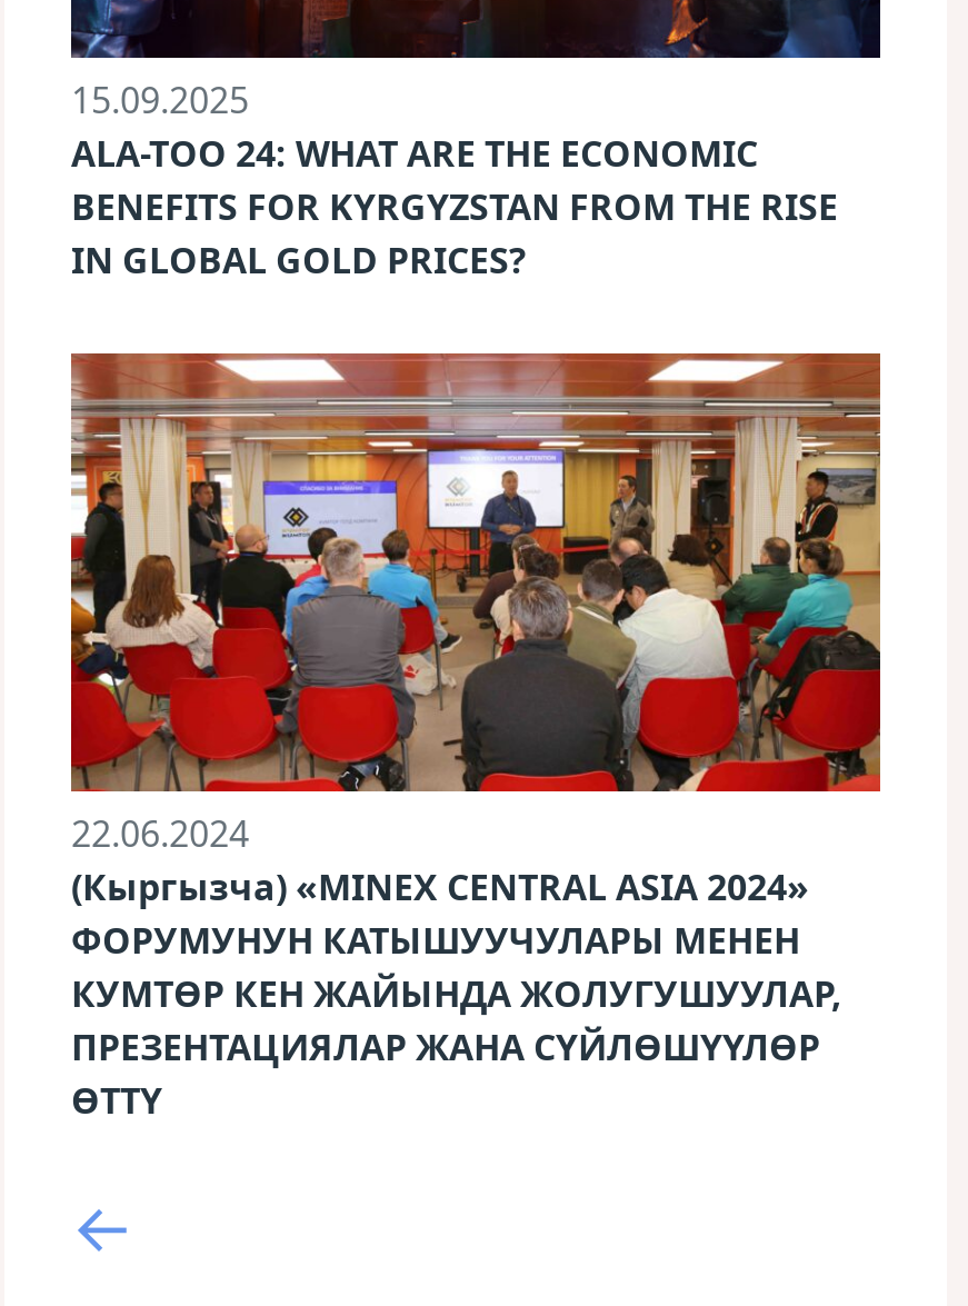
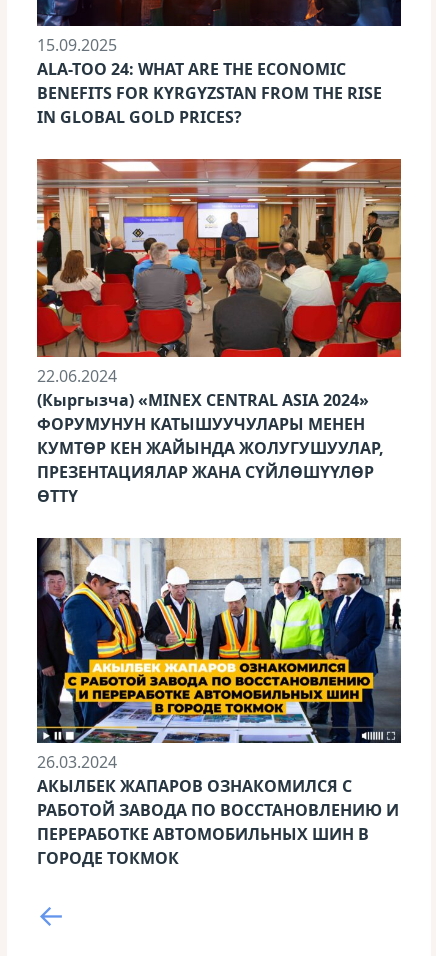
+ [image]
+ 26.03.2024
+ АКЫЛБЕК ЖАПАРОВ ОЗНАКОМИЛСЯ С
+ РАБОТОЙ ЗАВОДА ПО ВОССТАНОВЛЕНИЮ И
+ ПЕРЕРАБОТКЕ АВТОМОБИЛЬНЫХ ШИН В
+ ГОРОДЕ ТОКМОК
